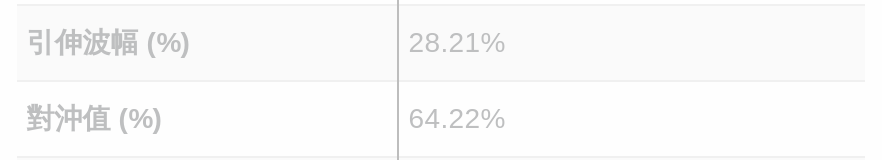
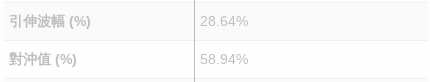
- 28.21%
+ 28.64%

- 64.22%
+ 58.94%
